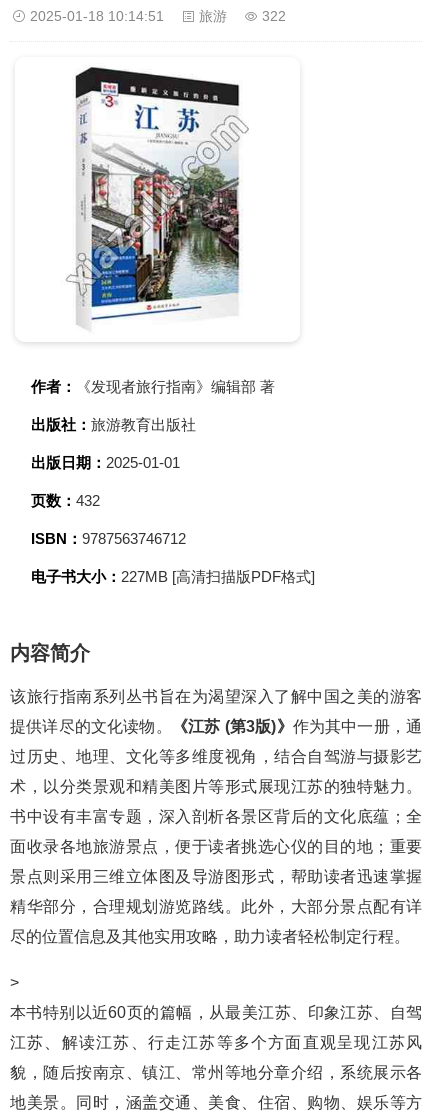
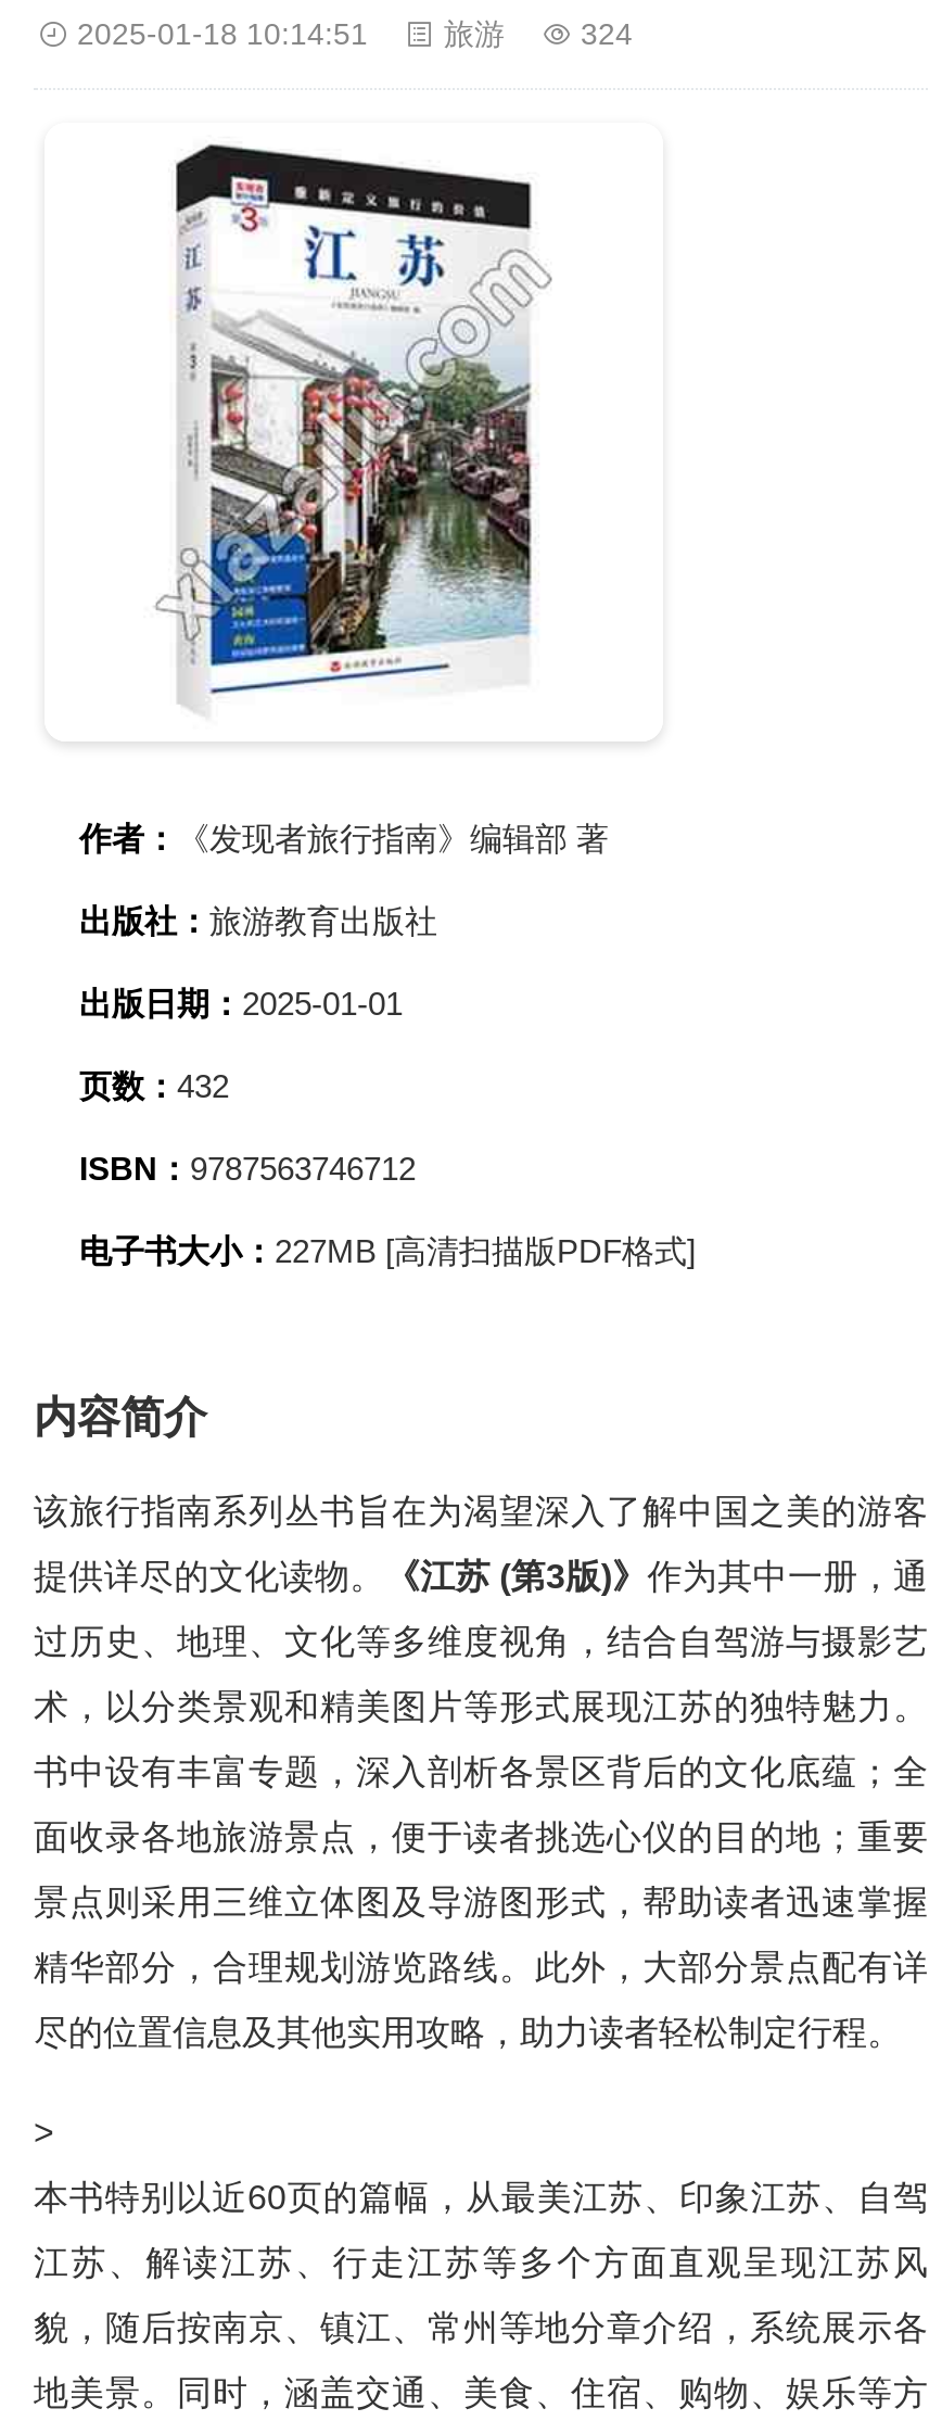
- 322
+ 324
